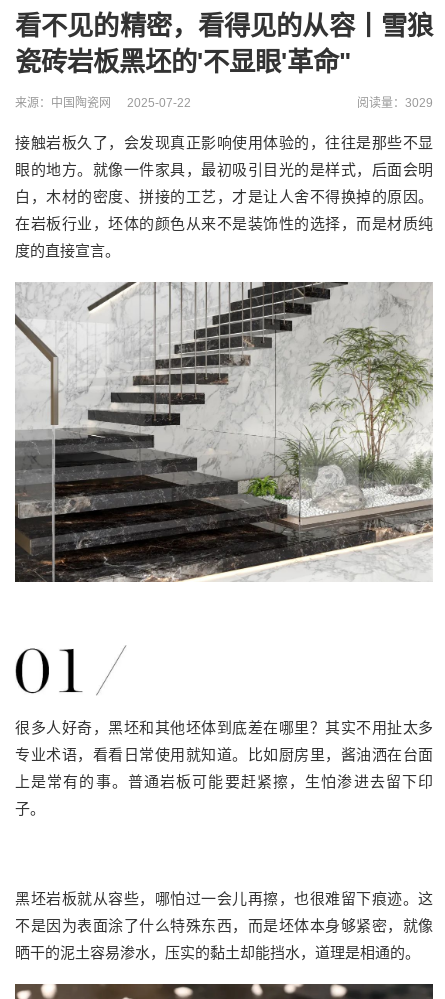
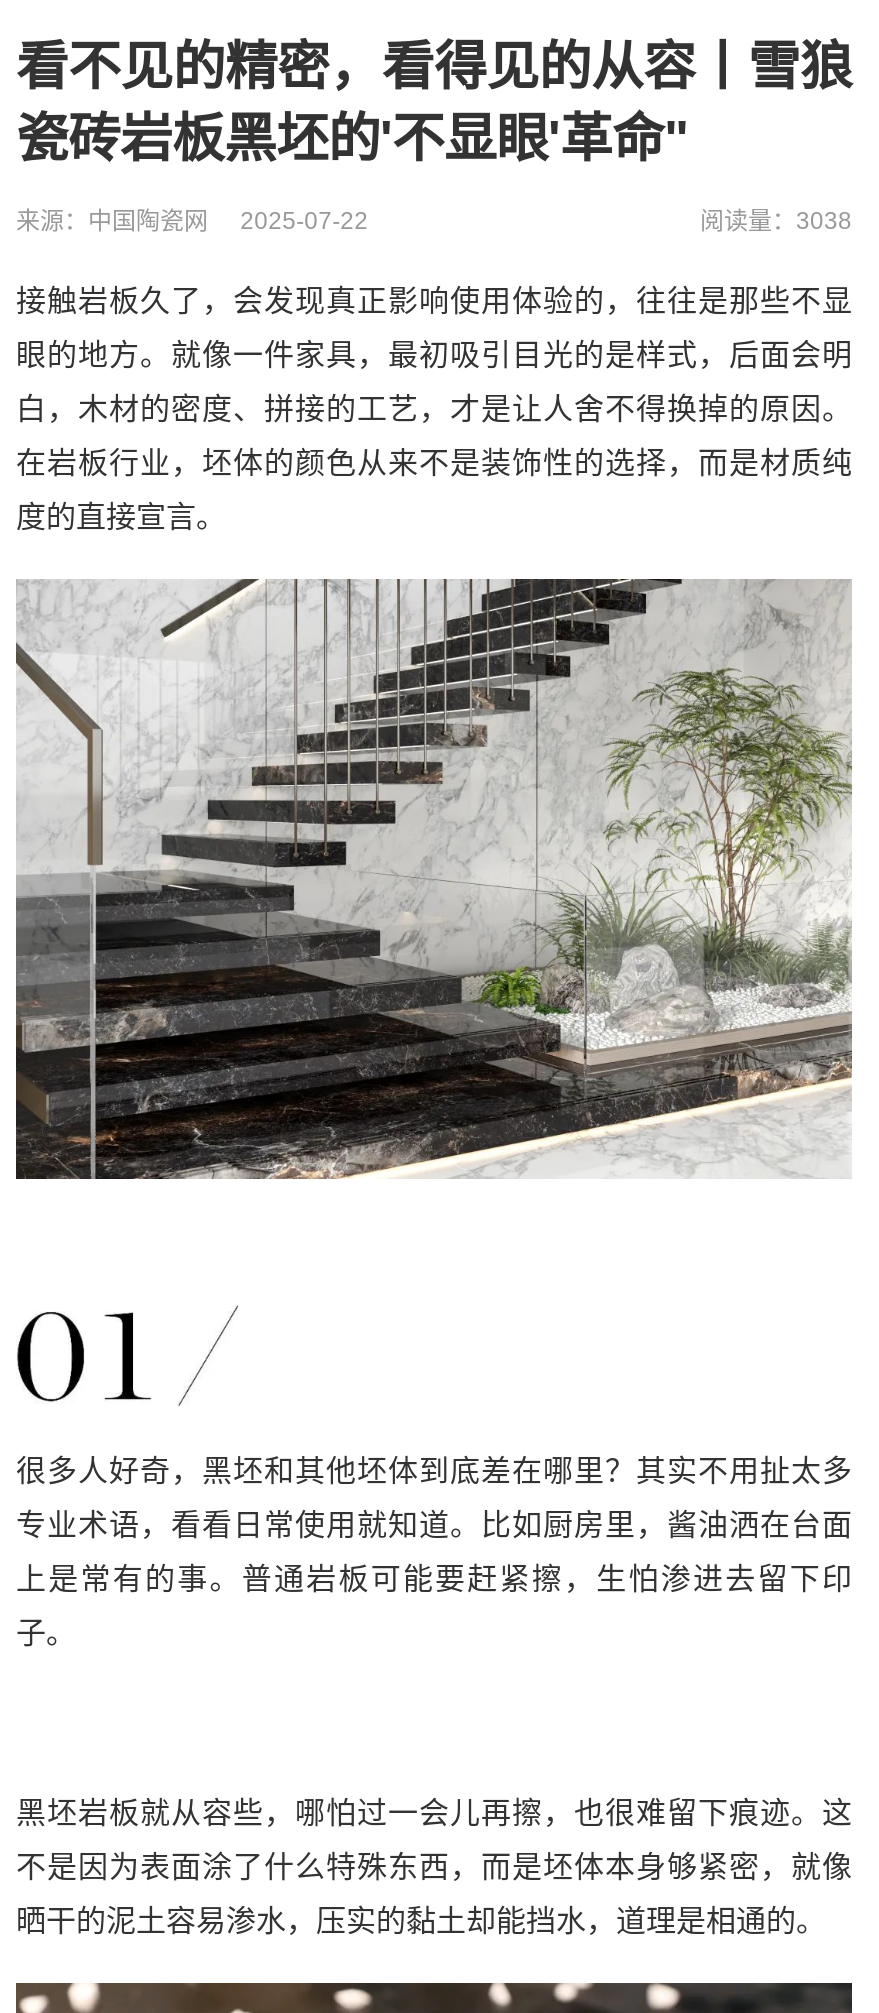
- 阅读量：3029
+ 阅读量：3038
